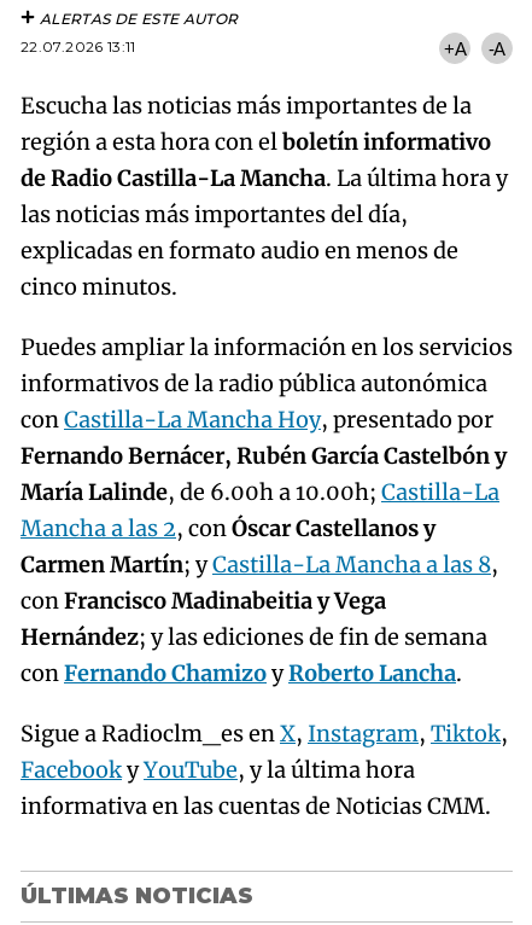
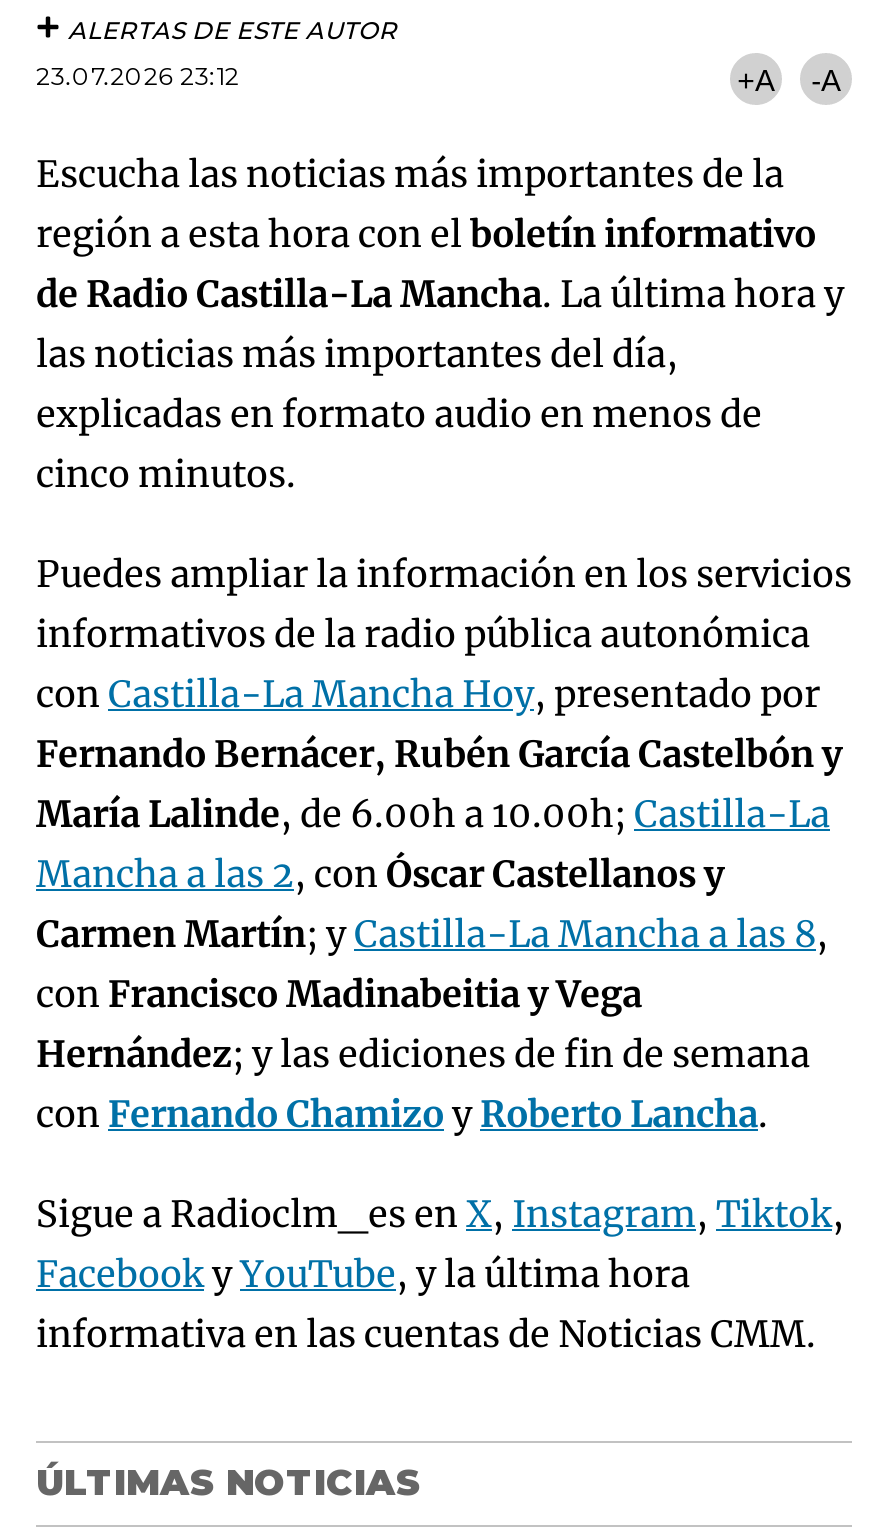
- 22.07.2026 13:11
+ 23.07.2026 23:12
